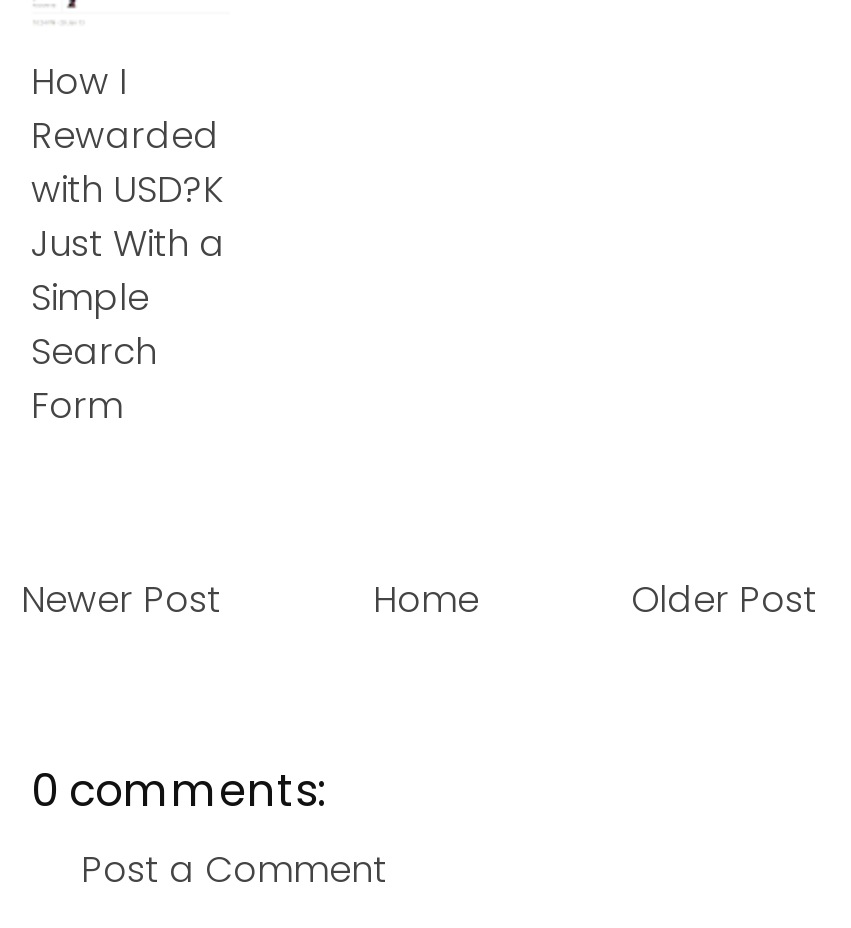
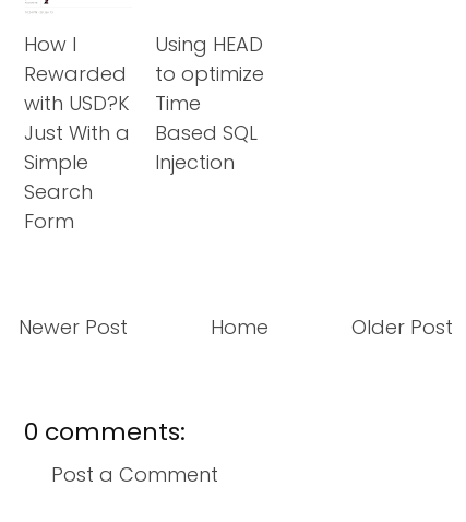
+ Using HEAD
+ to optimize
+ Time
+ Based SQL
+ Injection
